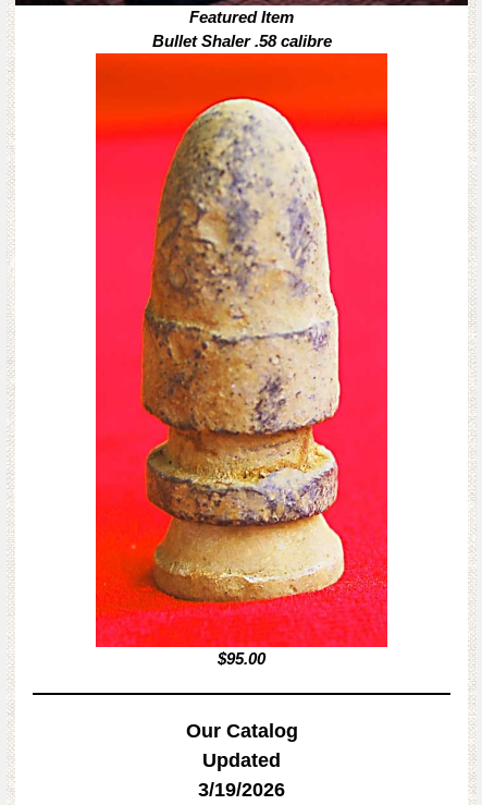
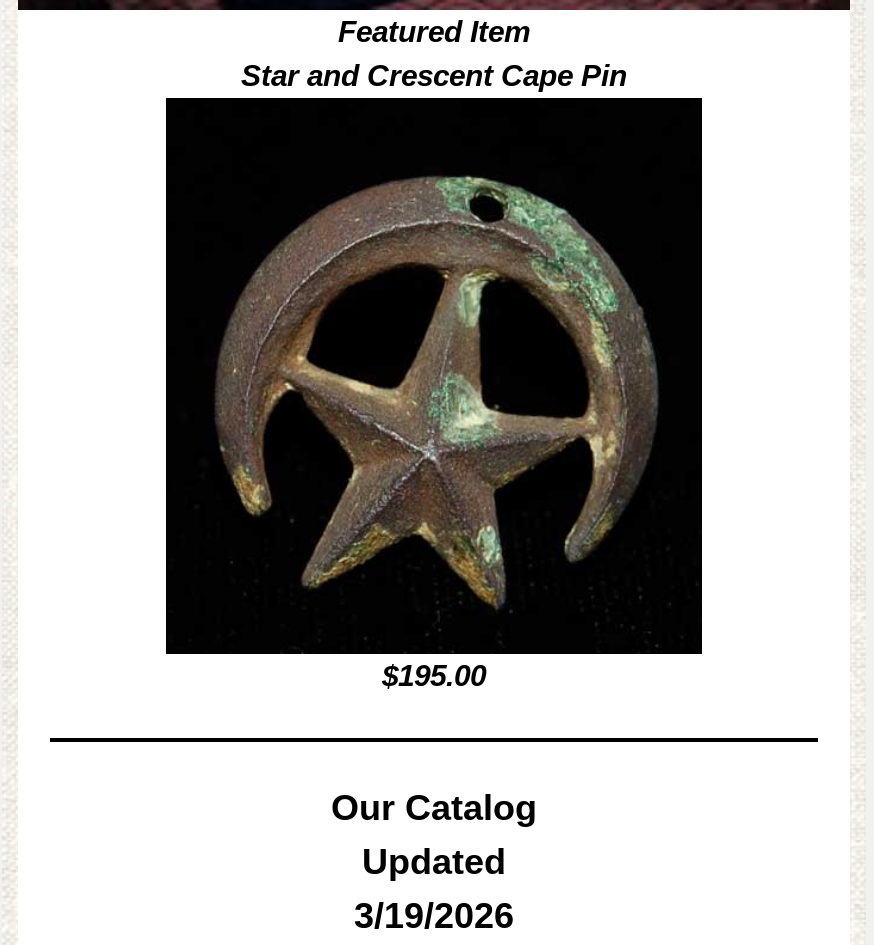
- Bullet Shaler .58 calibre
+ Star and Crescent Cape Pin

- [image]
- $95.00
+ [image]
+ $195.00
